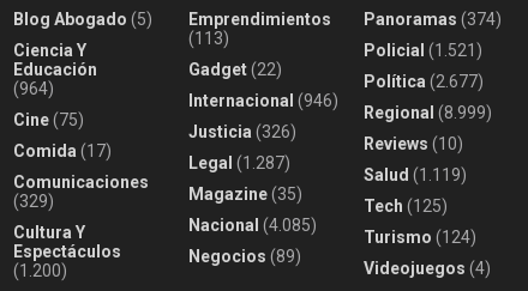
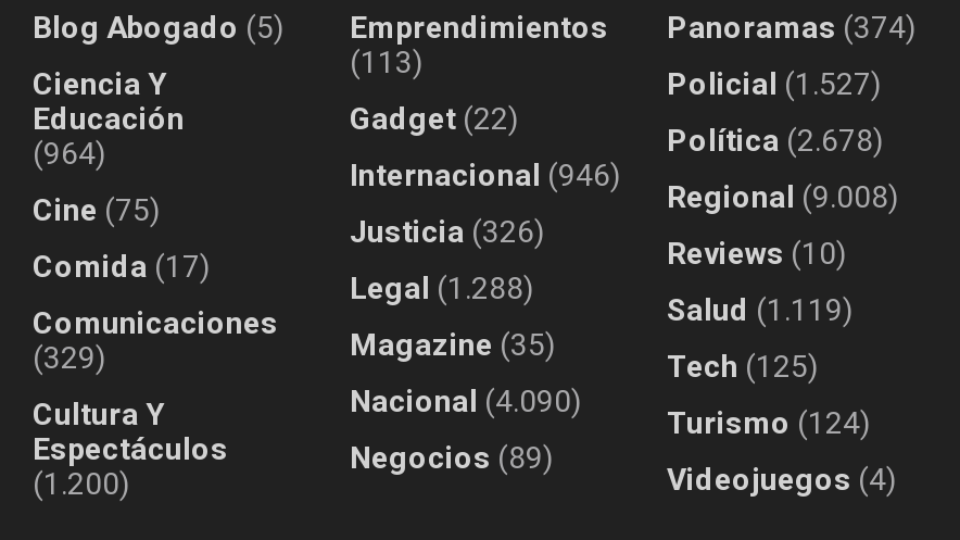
- Policial (1.521)
+ Policial (1.527)

- Política (2.677)
+ Política (2.678)

- Regional (8.999)
+ Regional (9.008)

- Legal (1.287)
+ Legal (1.288)

- Nacional (4.085)
+ Nacional (4.090)
